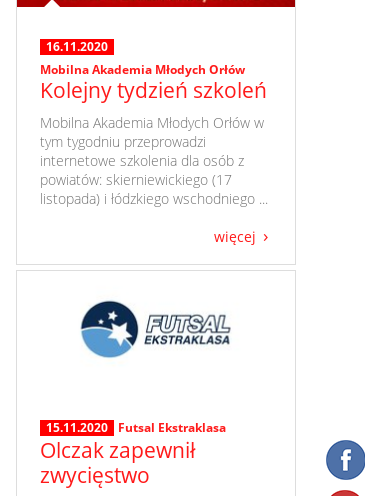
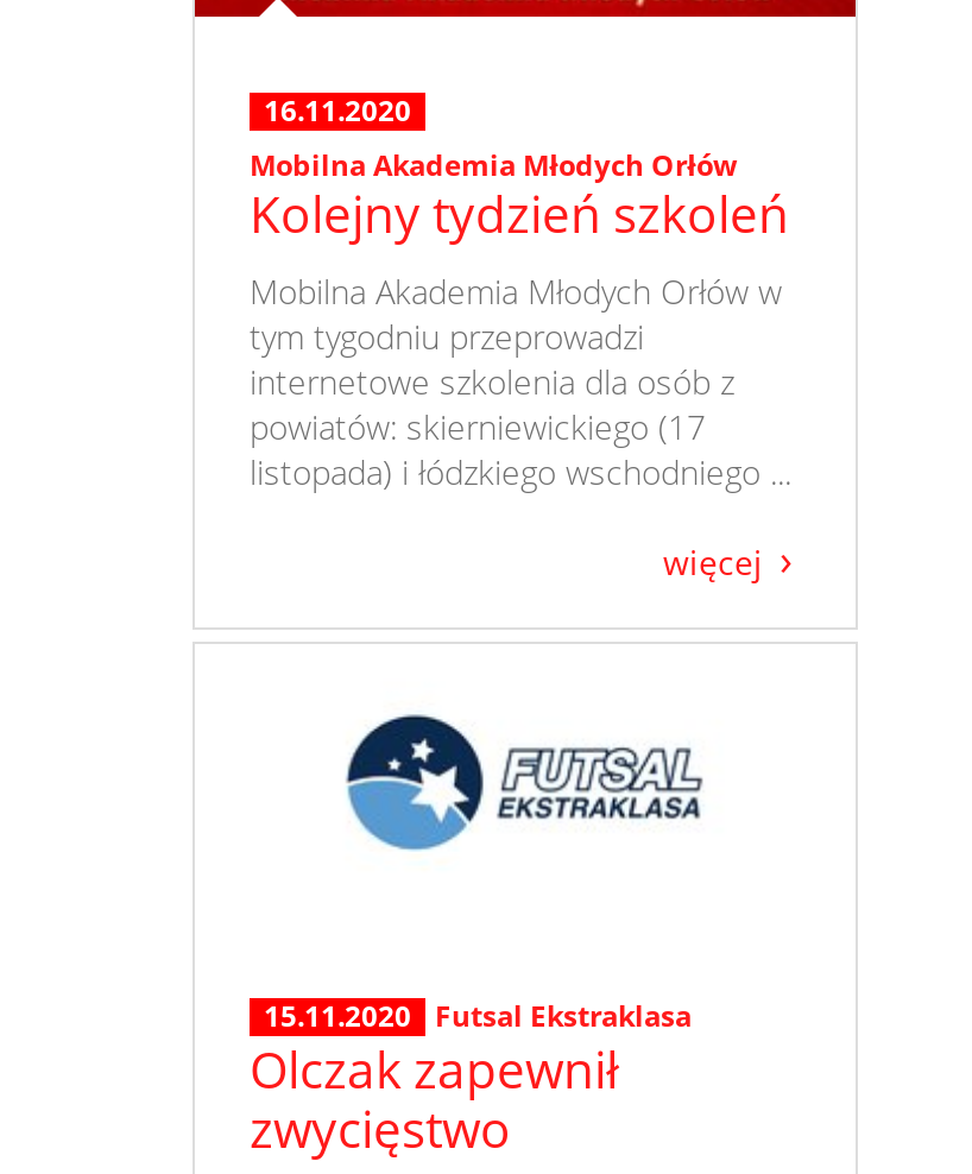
- [image]
